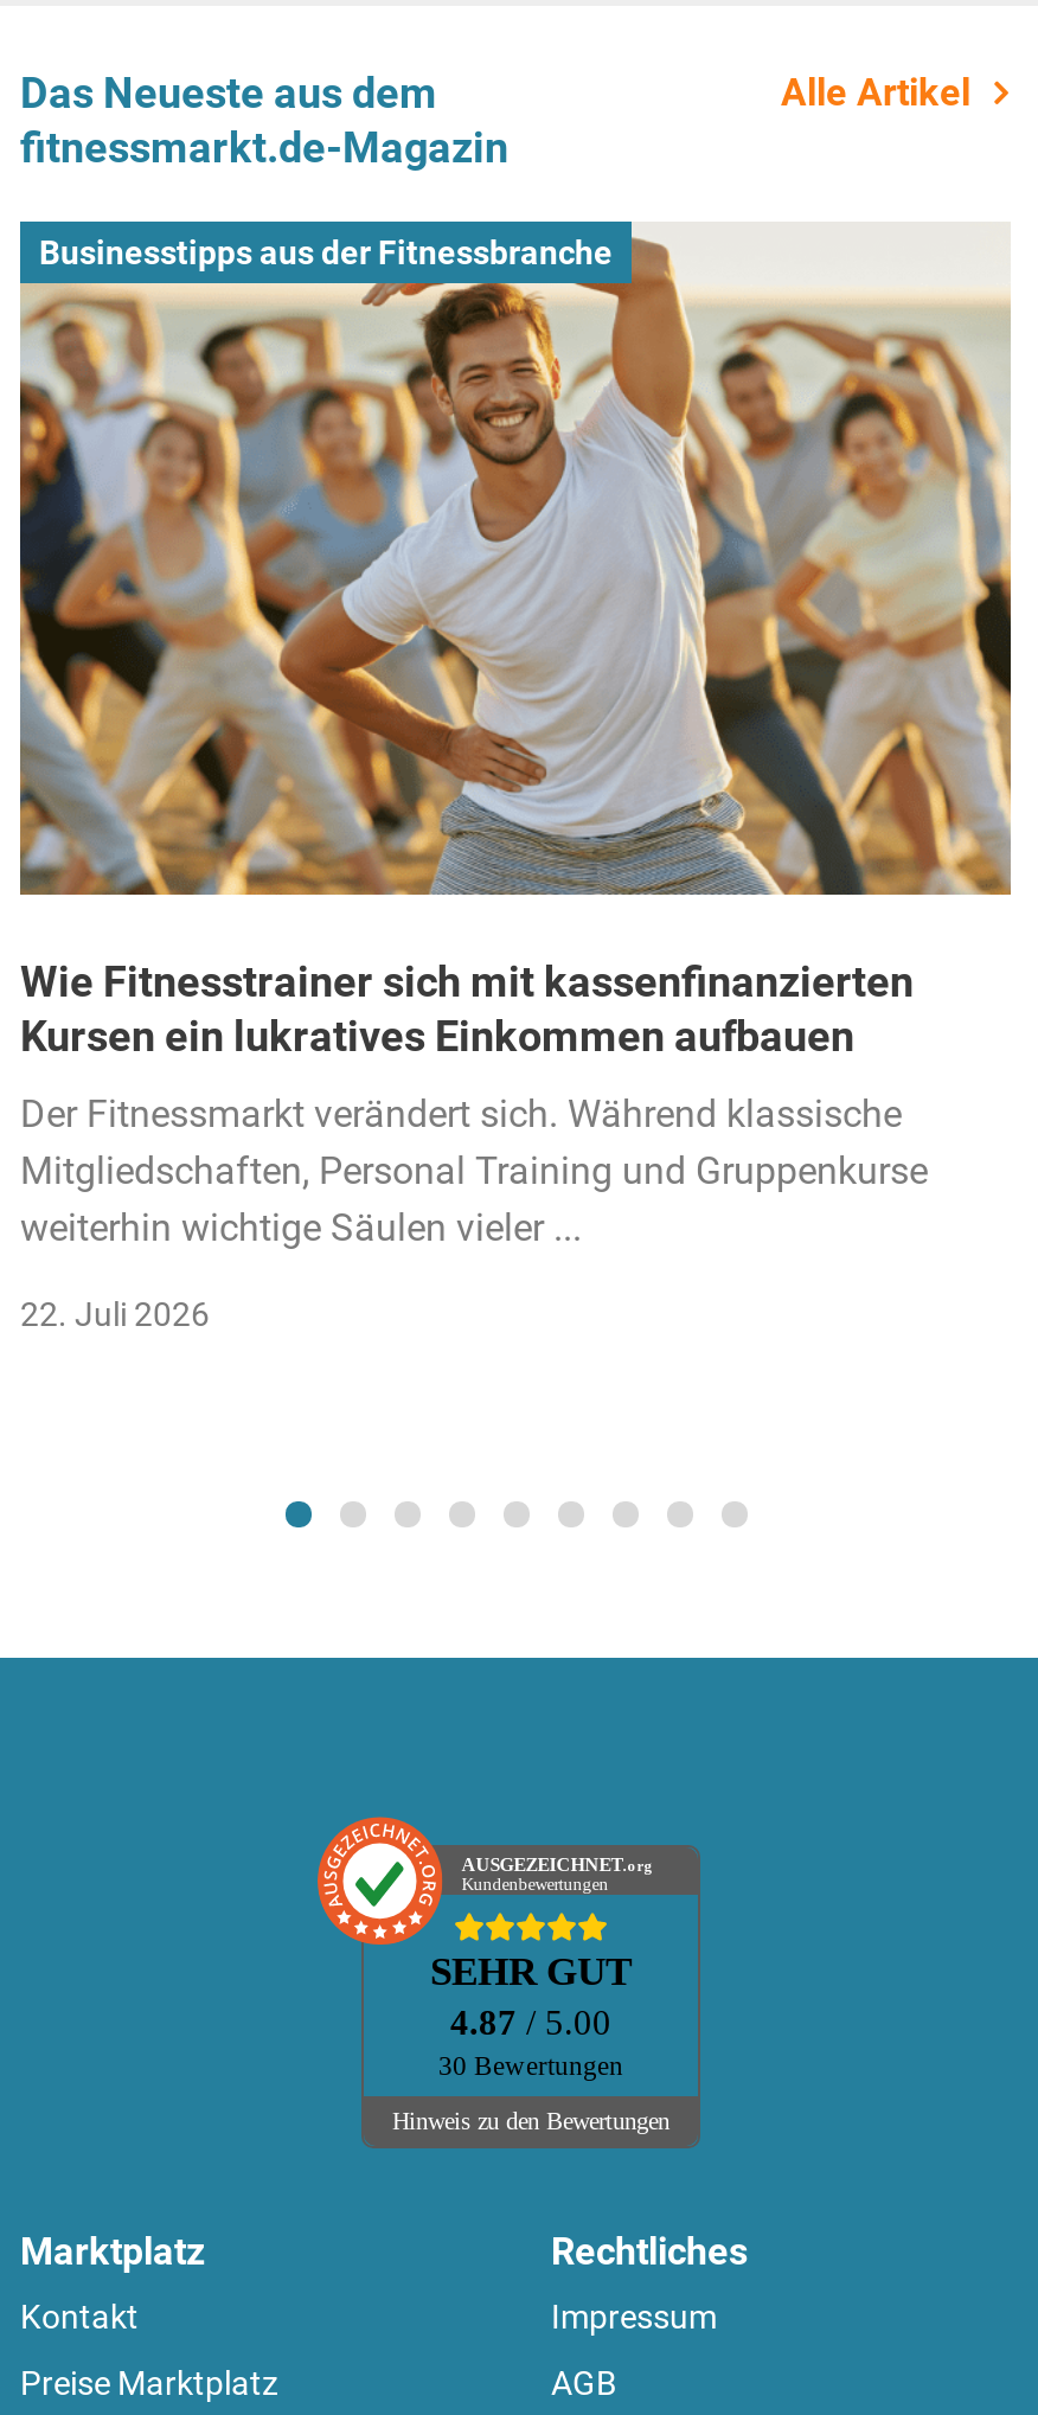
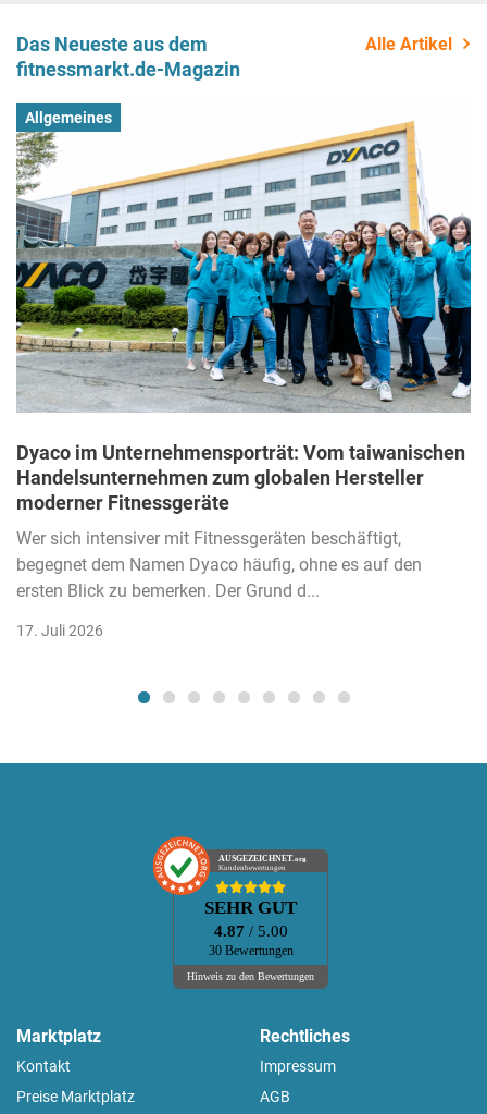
- [image]
- Businesstipps aus der Fitnessbranche
+ [image]
+ Allgemeines

- Wie Fitnesstrainer sich mit kassenfinanzierten
- Kursen ein lukratives Einkommen aufbauen
+ Dyaco im Unternehmensporträt: Vom taiwanischen
+ Handelsunternehmen zum globalen Hersteller
+ moderner Fitnessgeräte

- Der Fitnessmarkt verändert sich. Während klassische
- Mitgliedschaften, Personal Training und Gruppenkurse
- weiterhin wichtige Säulen vieler ...
+ Wer sich intensiver mit Fitnessgeräten beschäftigt,
+ begegnet dem Namen Dyaco häufig, ohne es auf den
+ ersten Blick zu bemerken. Der Grund d...

- 22. Juli 2026
+ 17. Juli 2026
